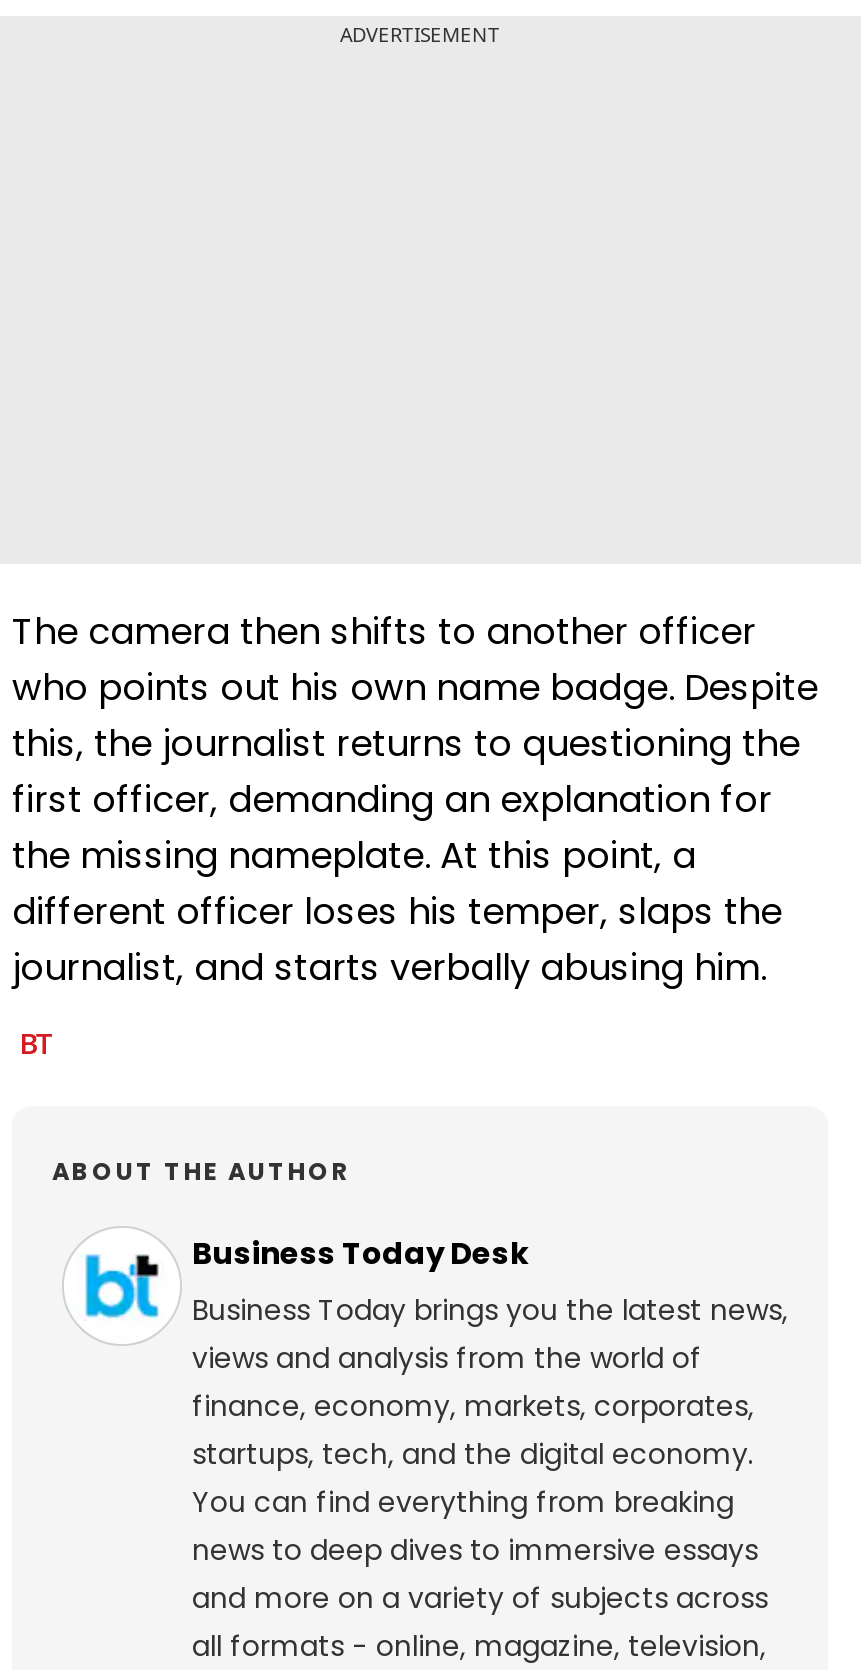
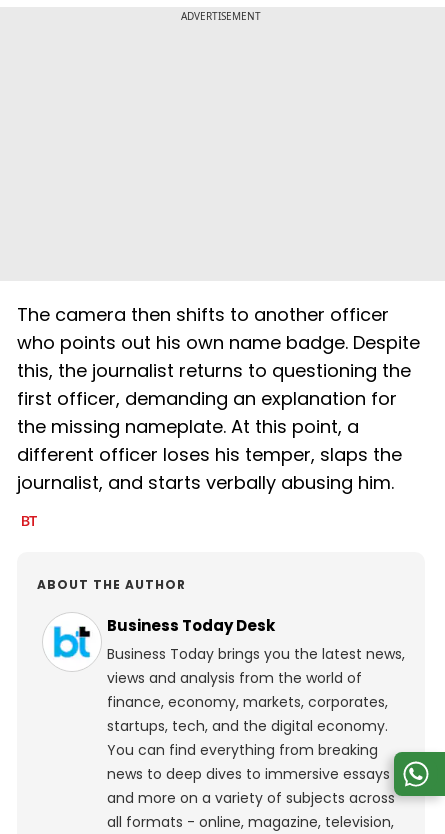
+ [image]
